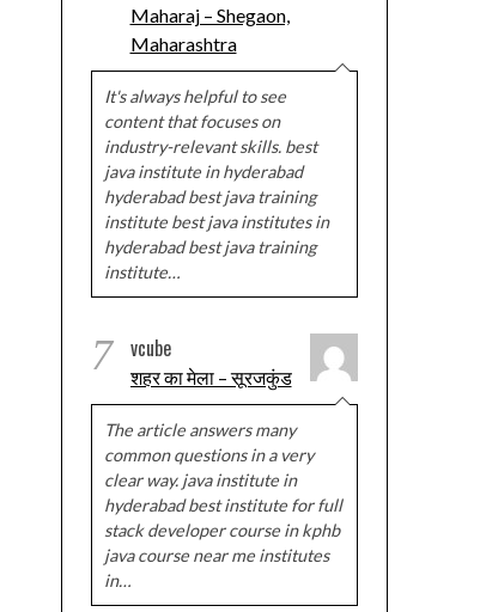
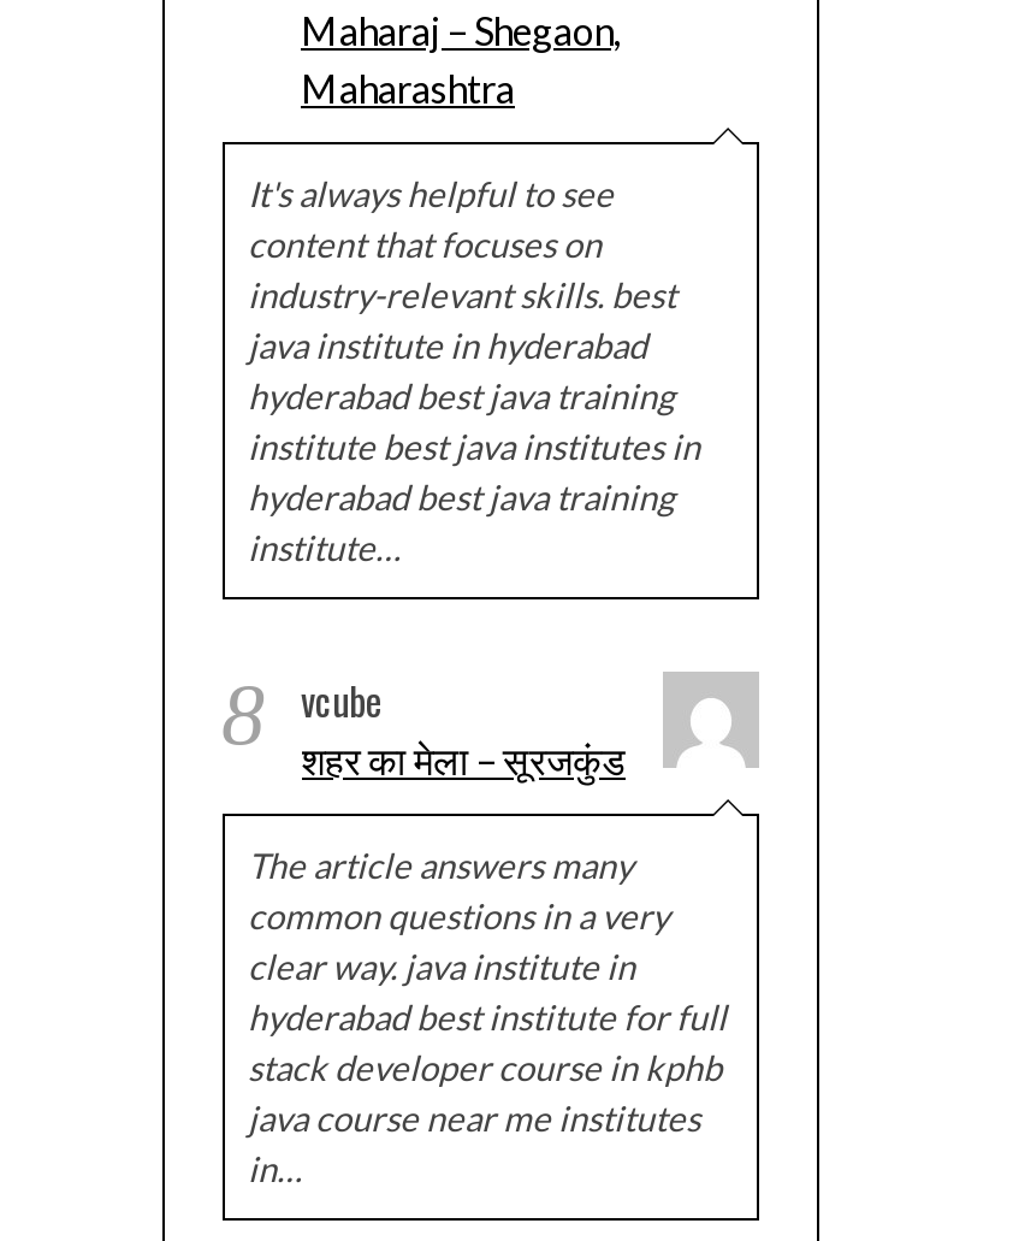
- 7 vcube शहर का मेला – सूरजकुंड
+ 8 vcube शहर का मेला – सूरजकुंड
